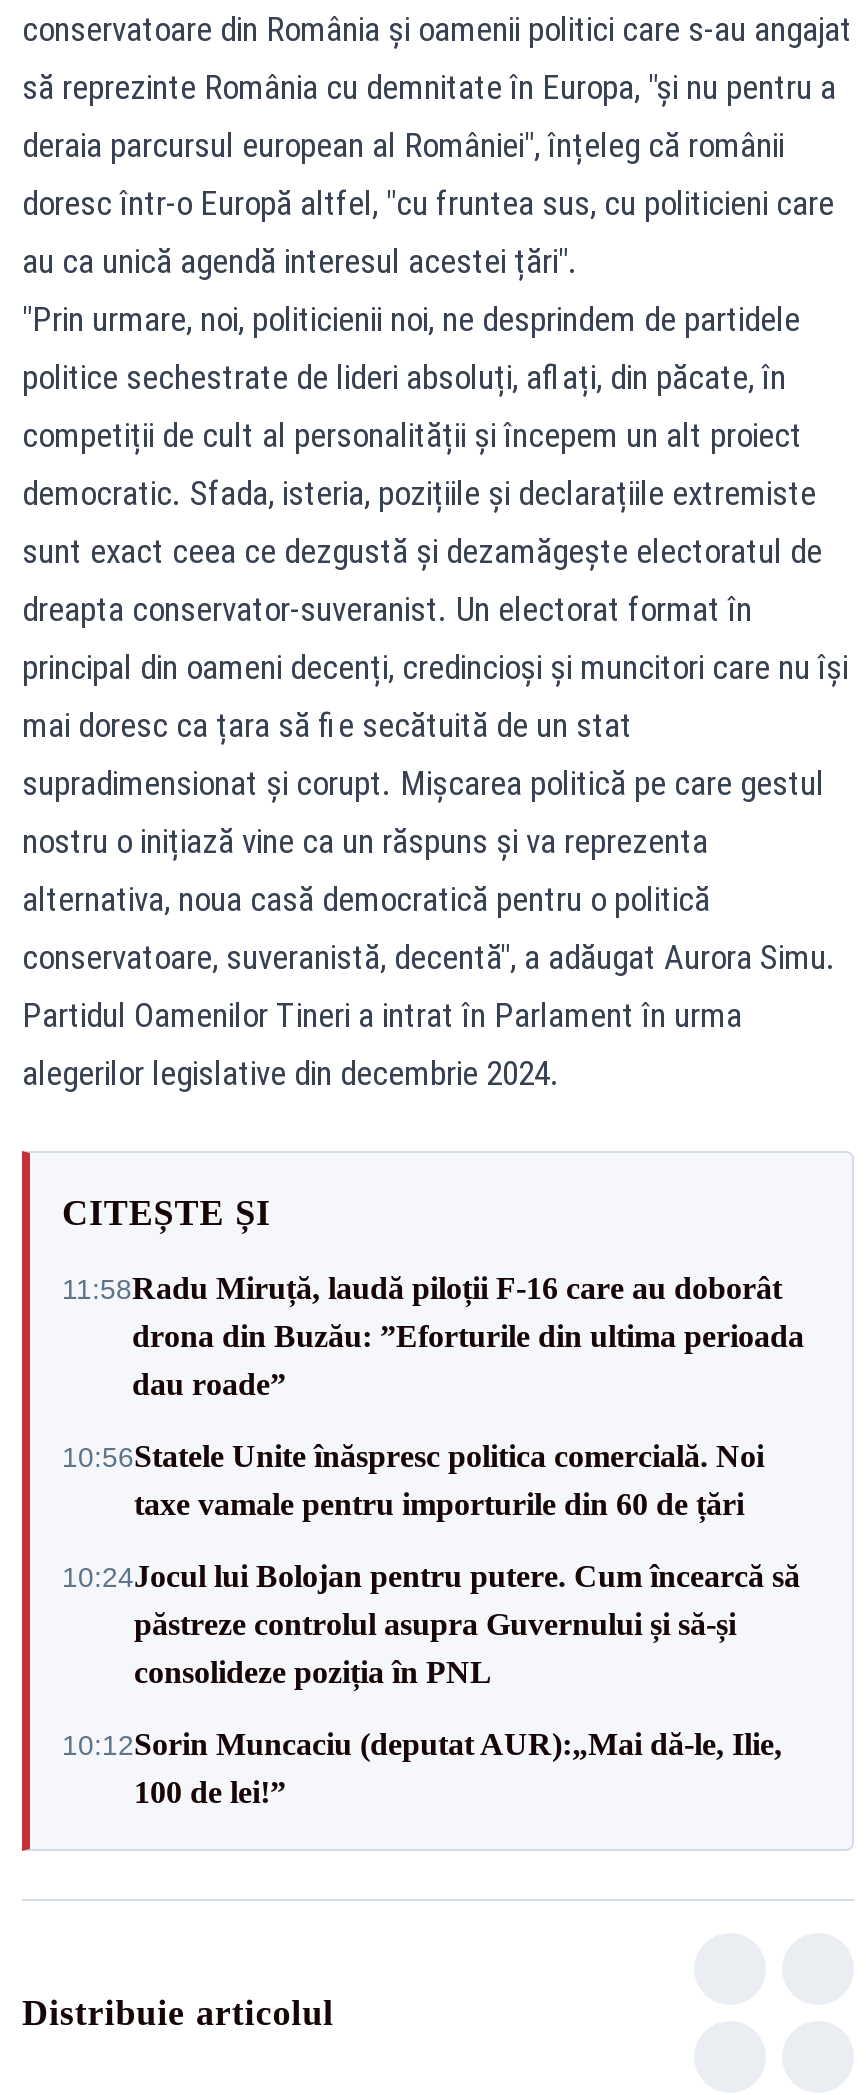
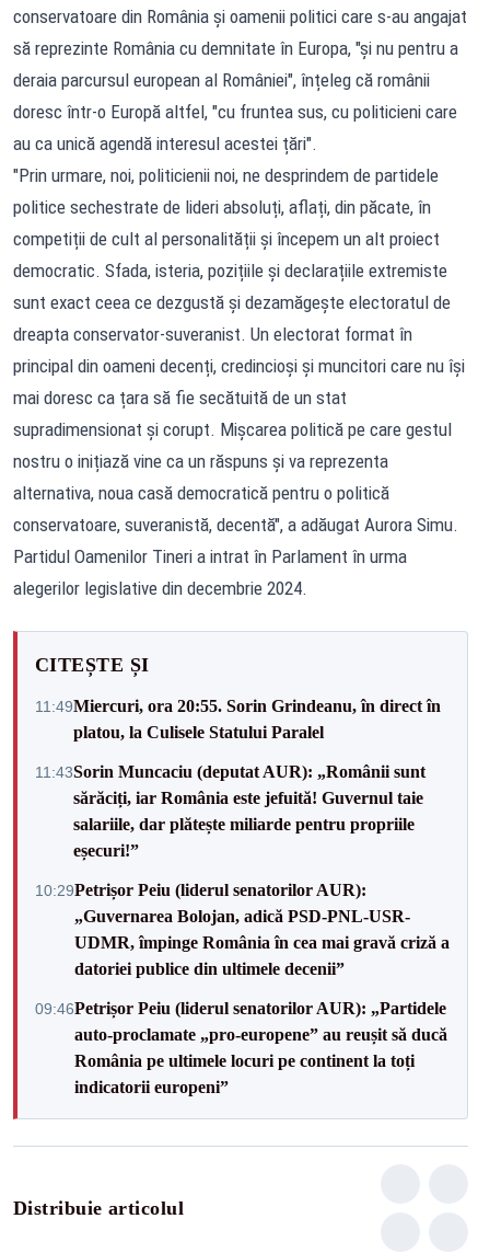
- 11:58Radu Miruță, laudă piloții F-16 care au doborât
- drona din Buzău: ”Eforturile din ultima perioada
- dau roade”
+ 11:49Miercuri, ora 20:55. Sorin Grindeanu, în direct în
+ platou, la Culisele Statului Paralel

- 10:56Statele Unite înăspresc politica comercială. Noi
- taxe vamale pentru importurile din 60 de țări
+ 11:43Sorin Muncaciu (deputat AUR): „Românii sunt
+ sărăciți, iar România este jefuită! Guvernul taie
+ salariile, dar plătește miliarde pentru propriile
+ eșecuri!”

- 10:24Jocul lui Bolojan pentru putere. Cum încearcă să
- păstreze controlul asupra Guvernului și să-și
- consolideze poziția în PNL
+ 10:29Petrișor Peiu (liderul senatorilor AUR):
+ „Guvernarea Bolojan, adică PSD-PNL-USR-
+ UDMR, împinge România în cea mai gravă criză a
+ datoriei publice din ultimele decenii”

- 10:12Sorin Muncaciu (deputat AUR):„Mai dă-le, Ilie,
- 100 de lei!”
+ 09:46Petrișor Peiu (liderul senatorilor AUR): „Partidele
+ auto-proclamate „pro-europene” au reușit să ducă
+ România pe ultimele locuri pe continent la toți
+ indicatorii europeni”
